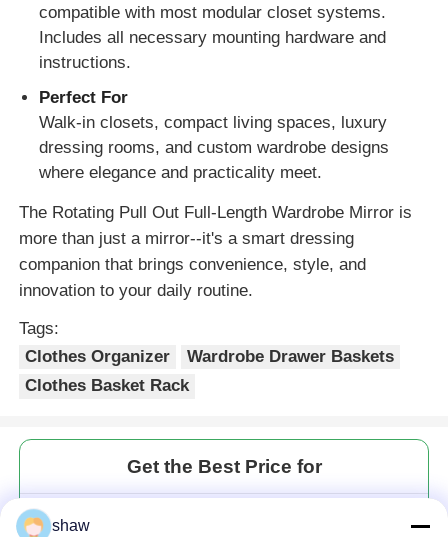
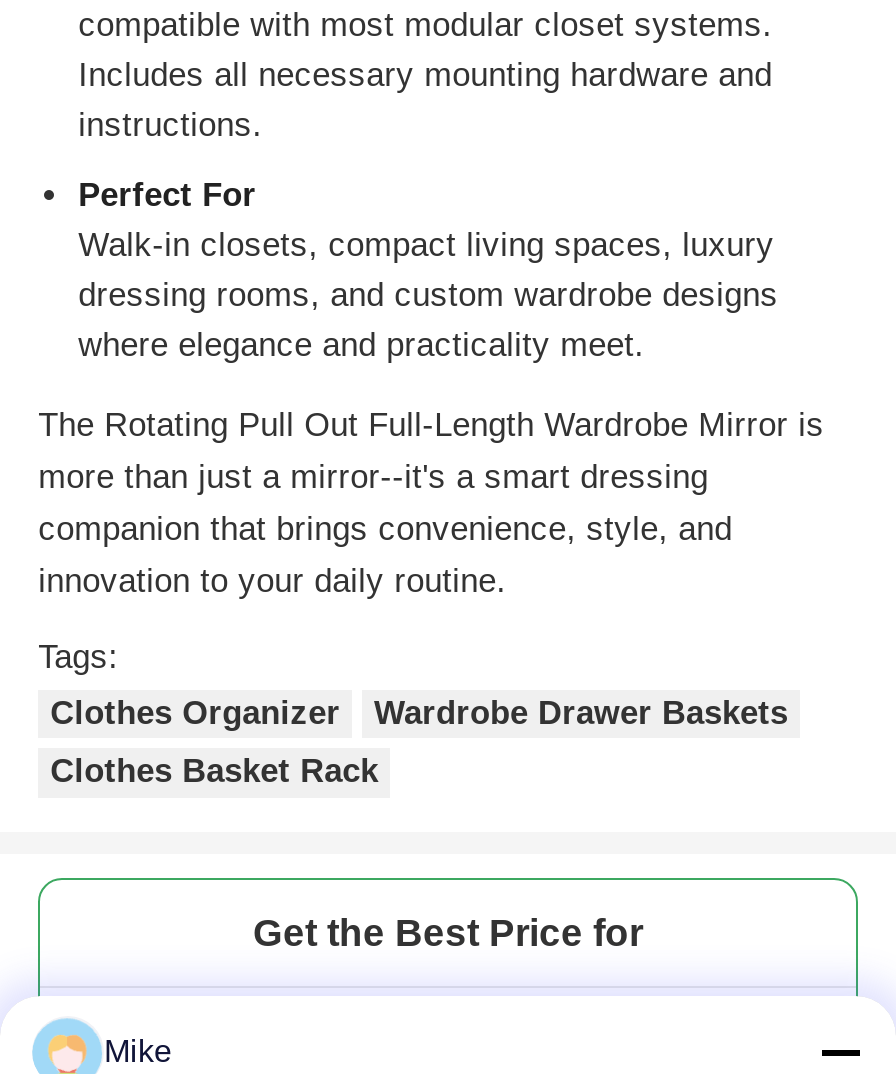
- shaw
+ Mike
